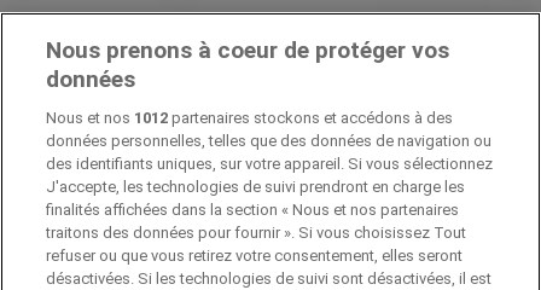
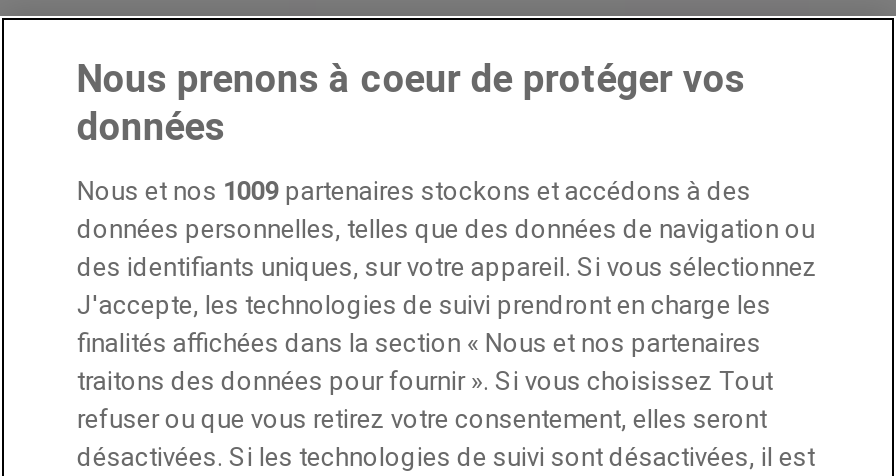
- Nous et nos 1012 partenaires stockons et accédons à des
+ Nous et nos 1009 partenaires stockons et accédons à des
